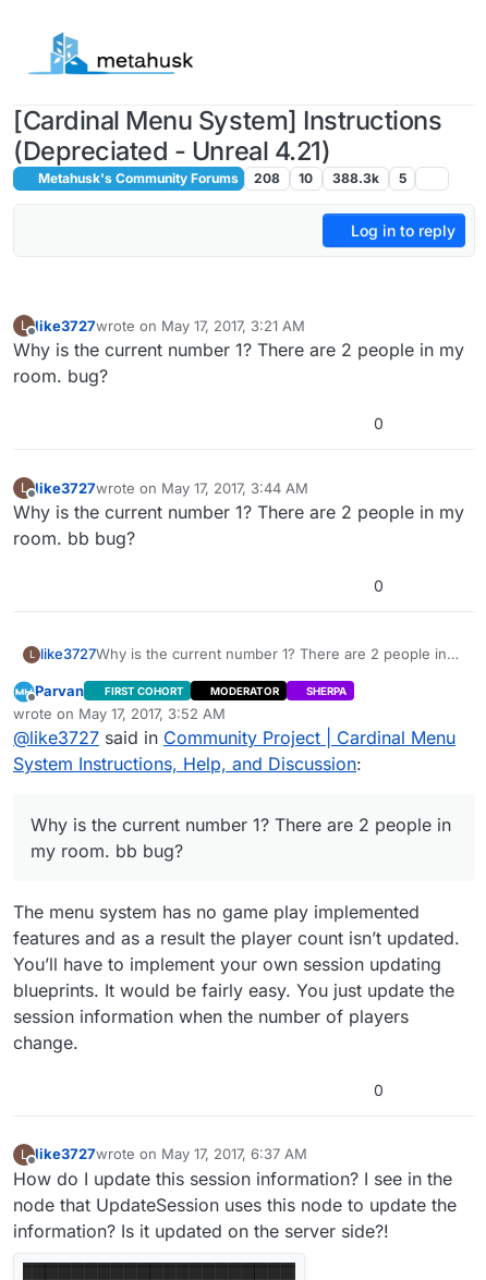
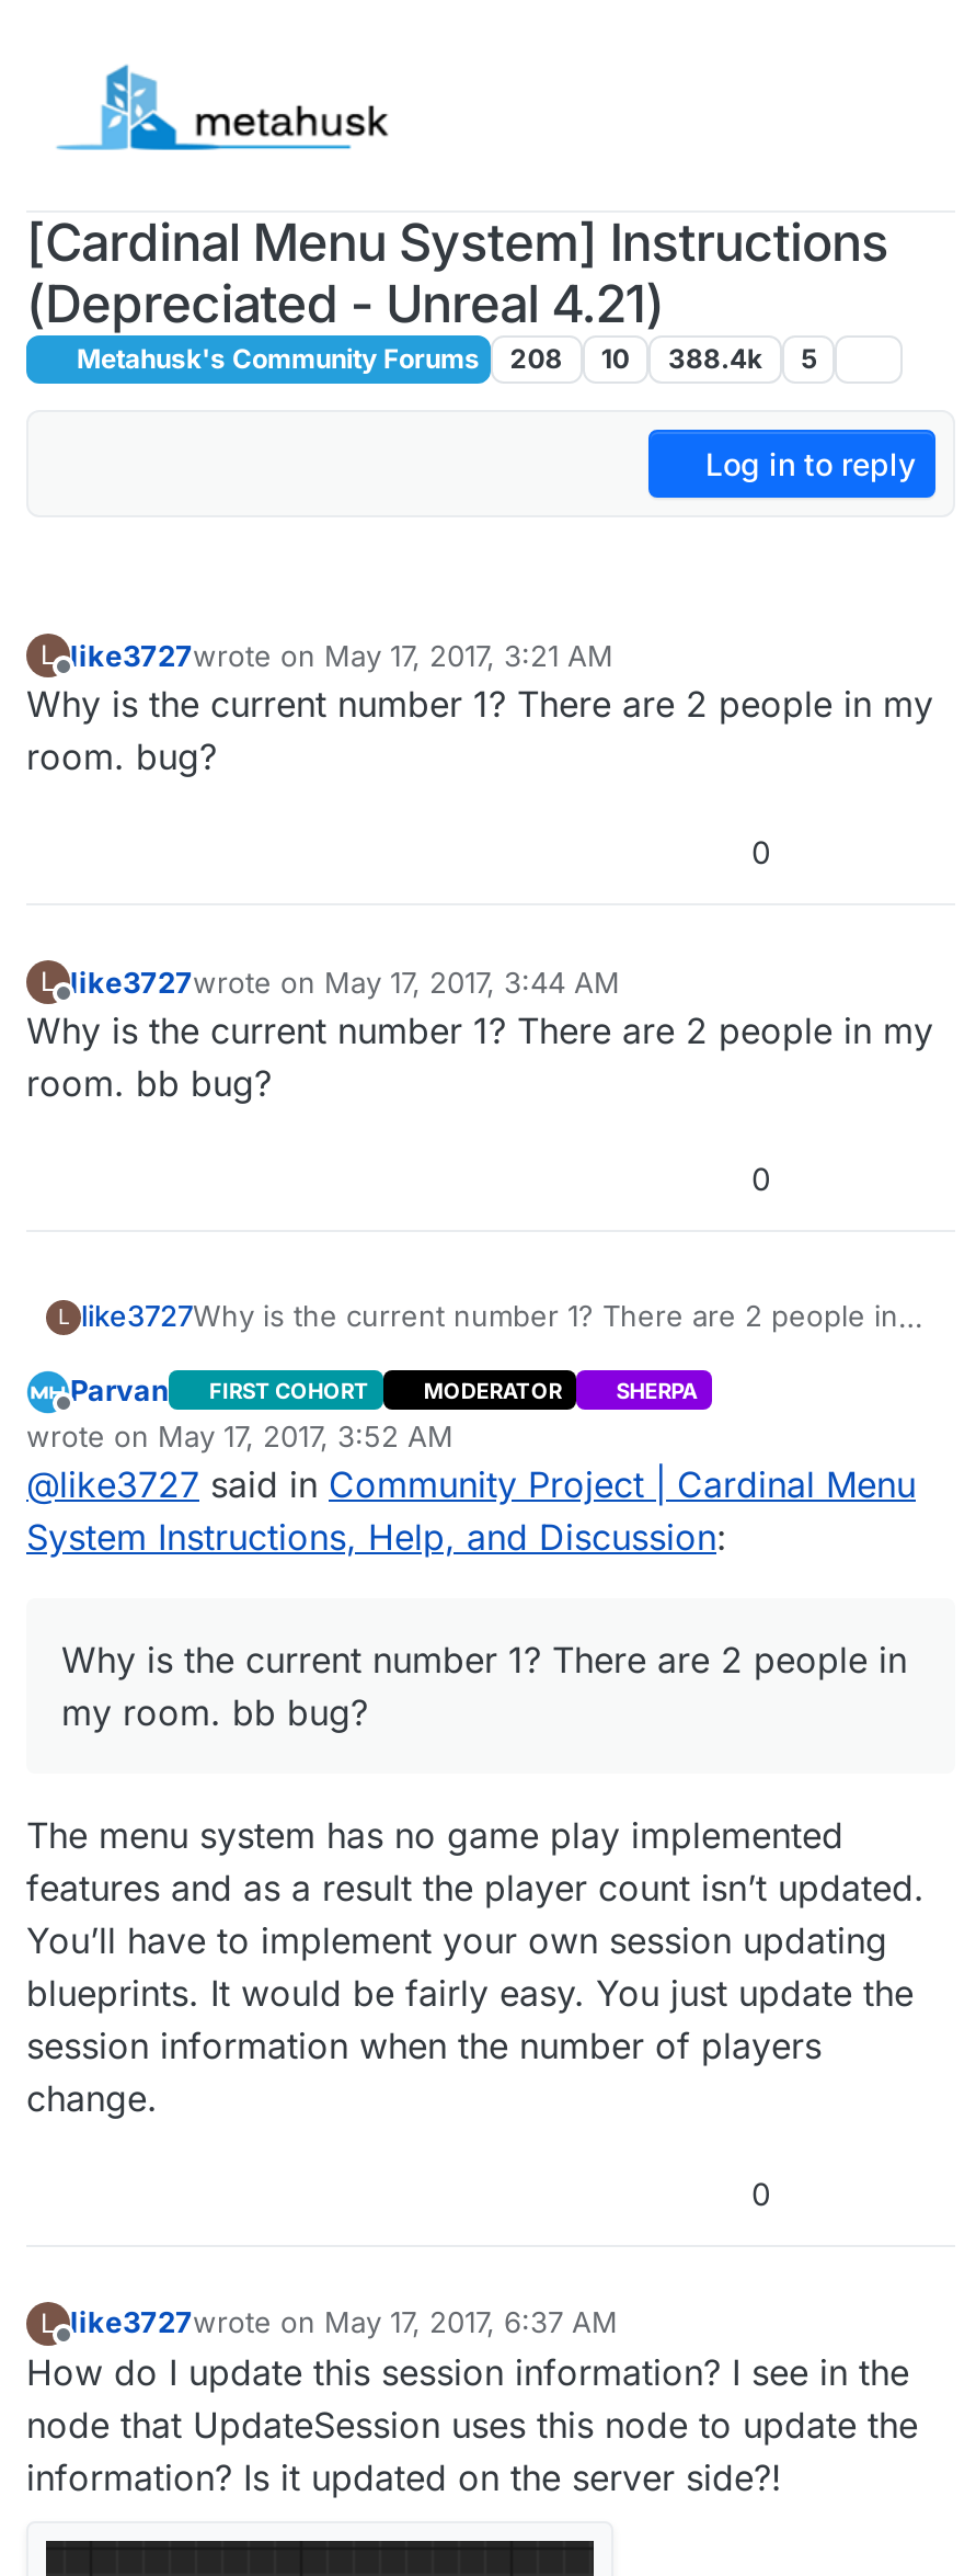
- Metahusk's Community Forums 208 10 388.3k 5
+ Metahusk's Community Forums 208 10 388.4k 5
